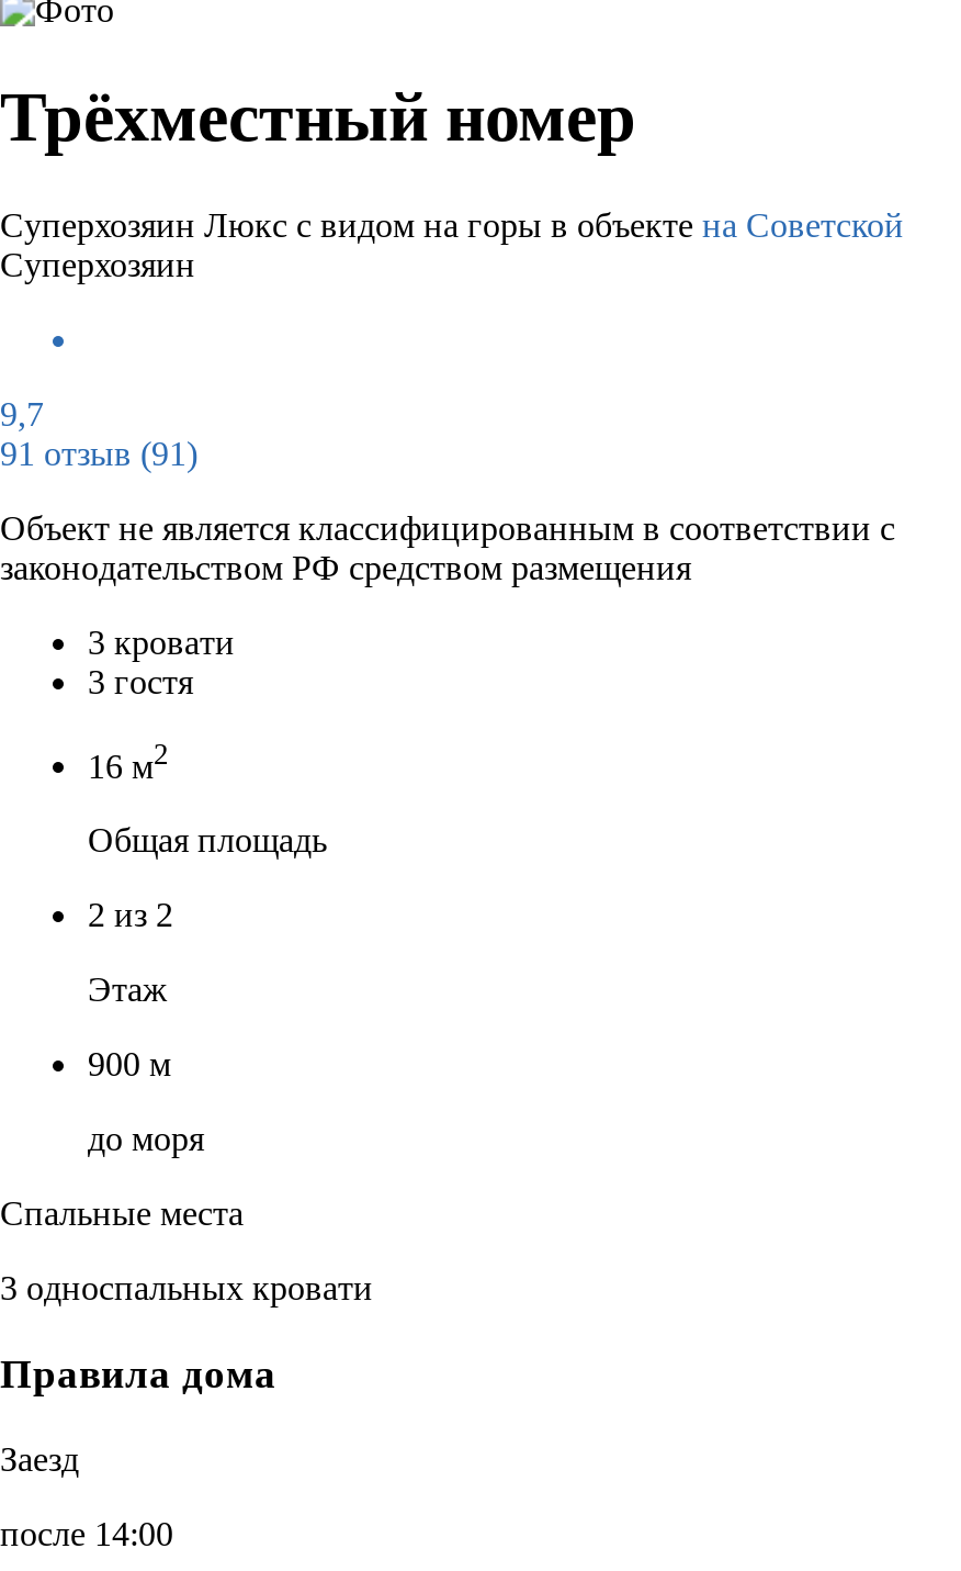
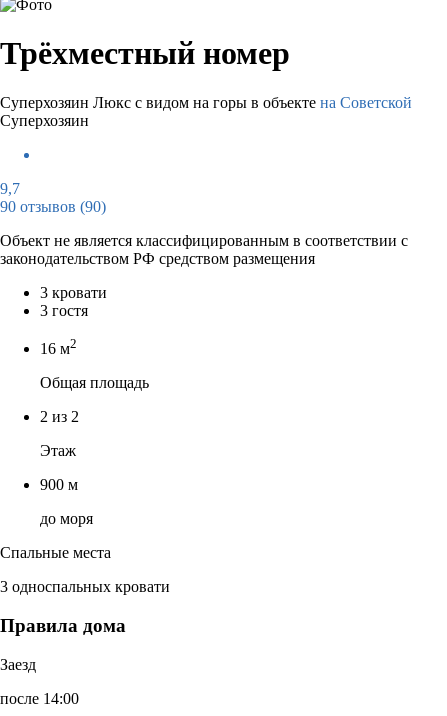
- 91 отзыв (91)
+ 90 отзывов (90)
